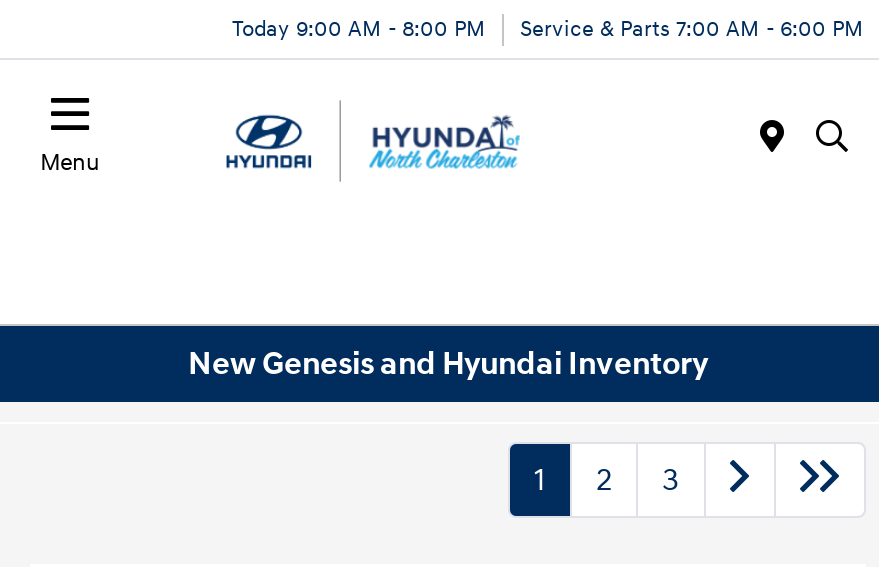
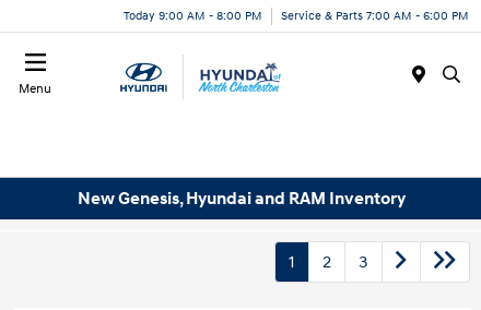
- New Genesis and Hyundai Inventory
+ New Genesis, Hyundai and RAM Inventory
